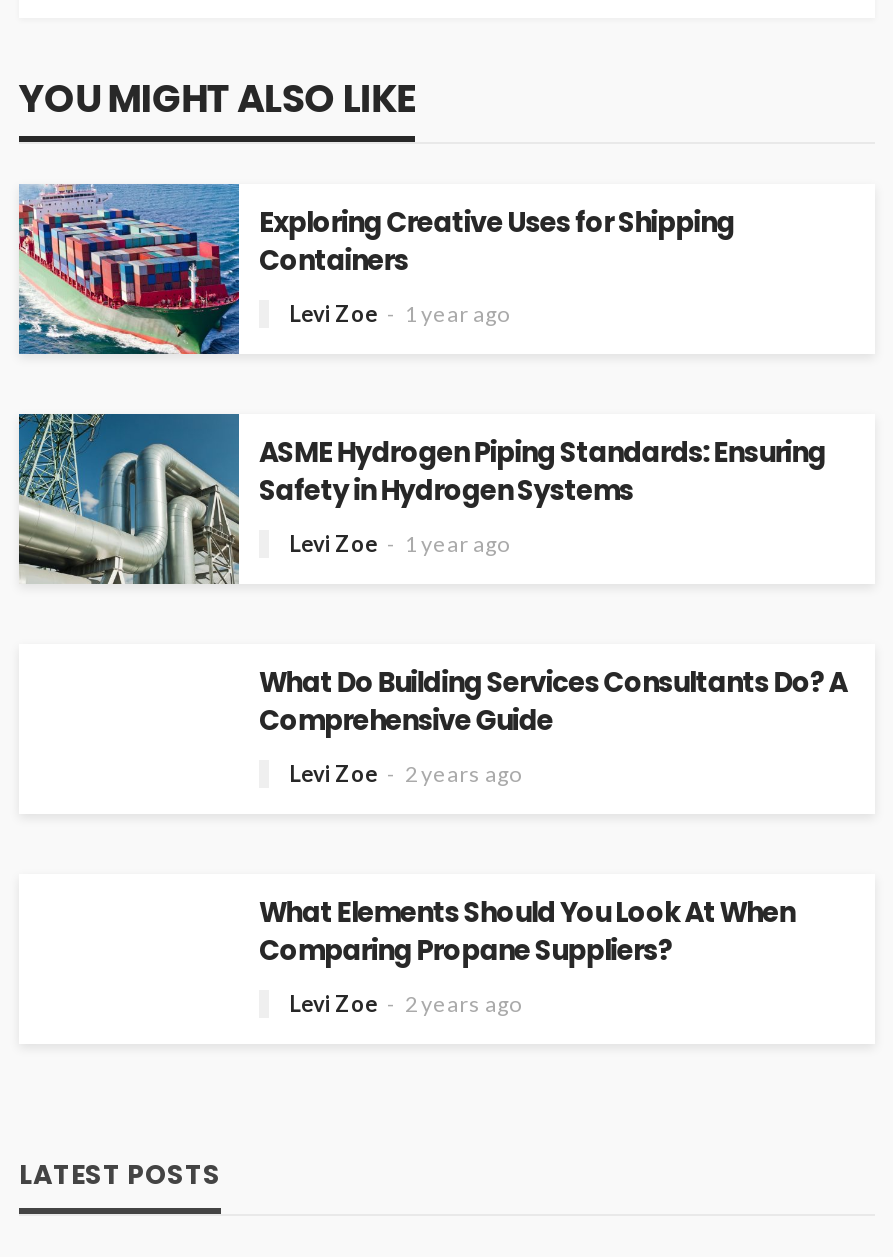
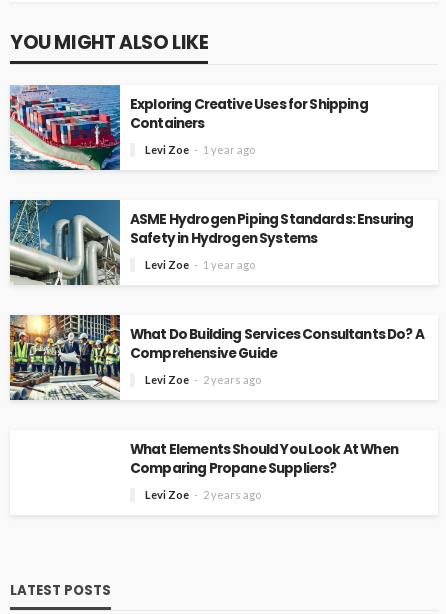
+ [image]
